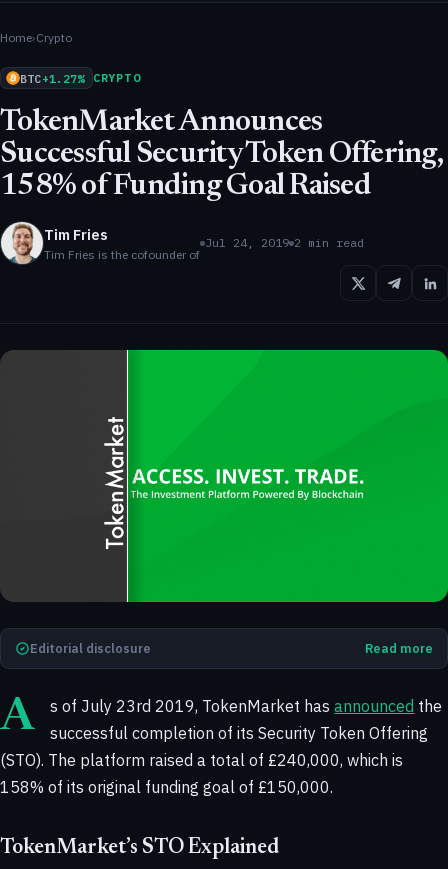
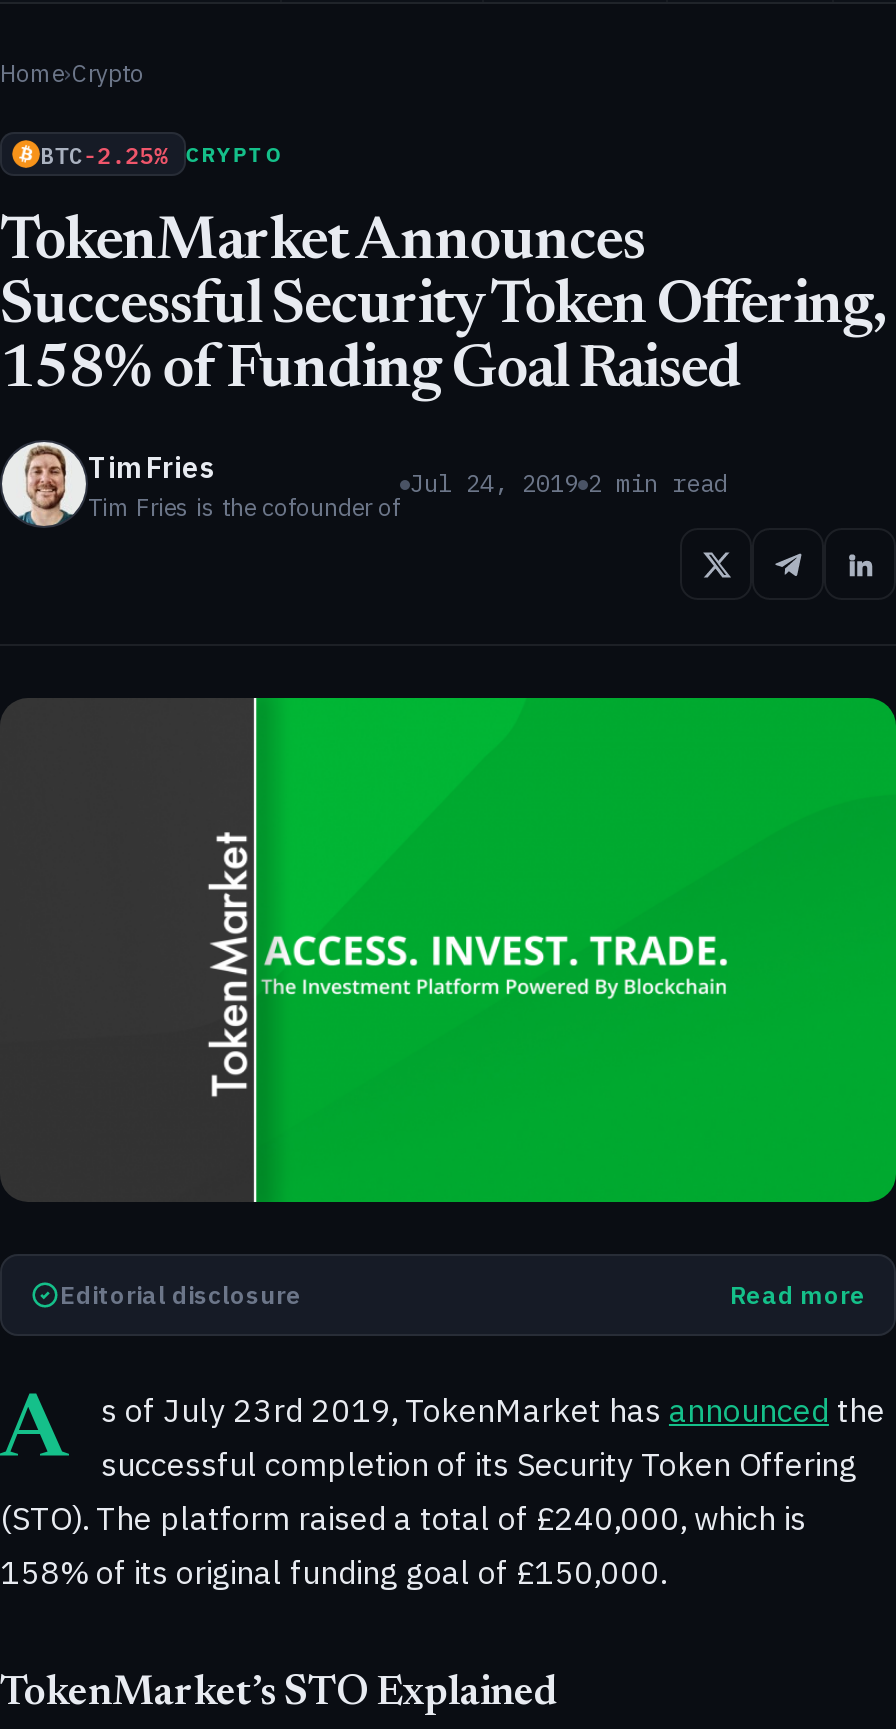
- BTC+1.27% CRYPTO
+ BTC-2.25% CRYPTO
